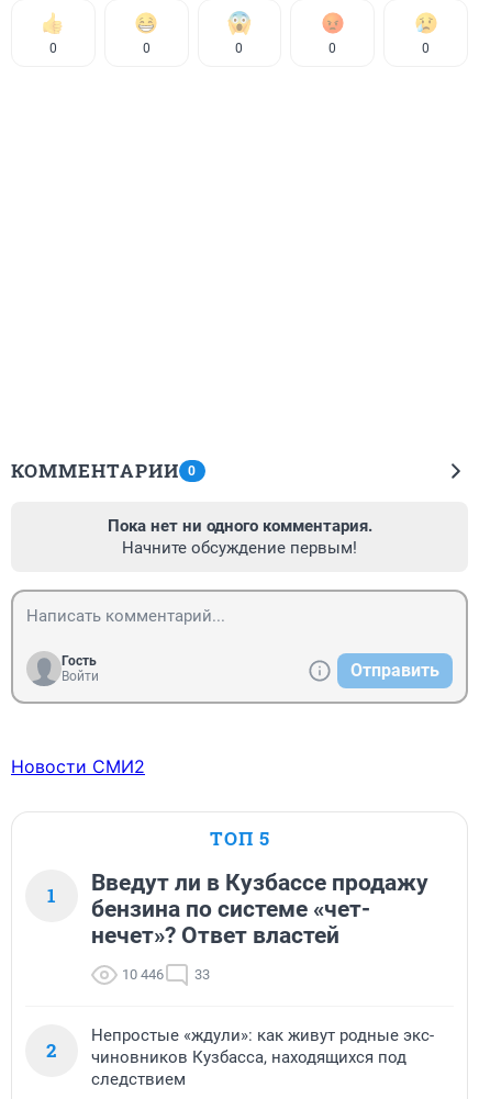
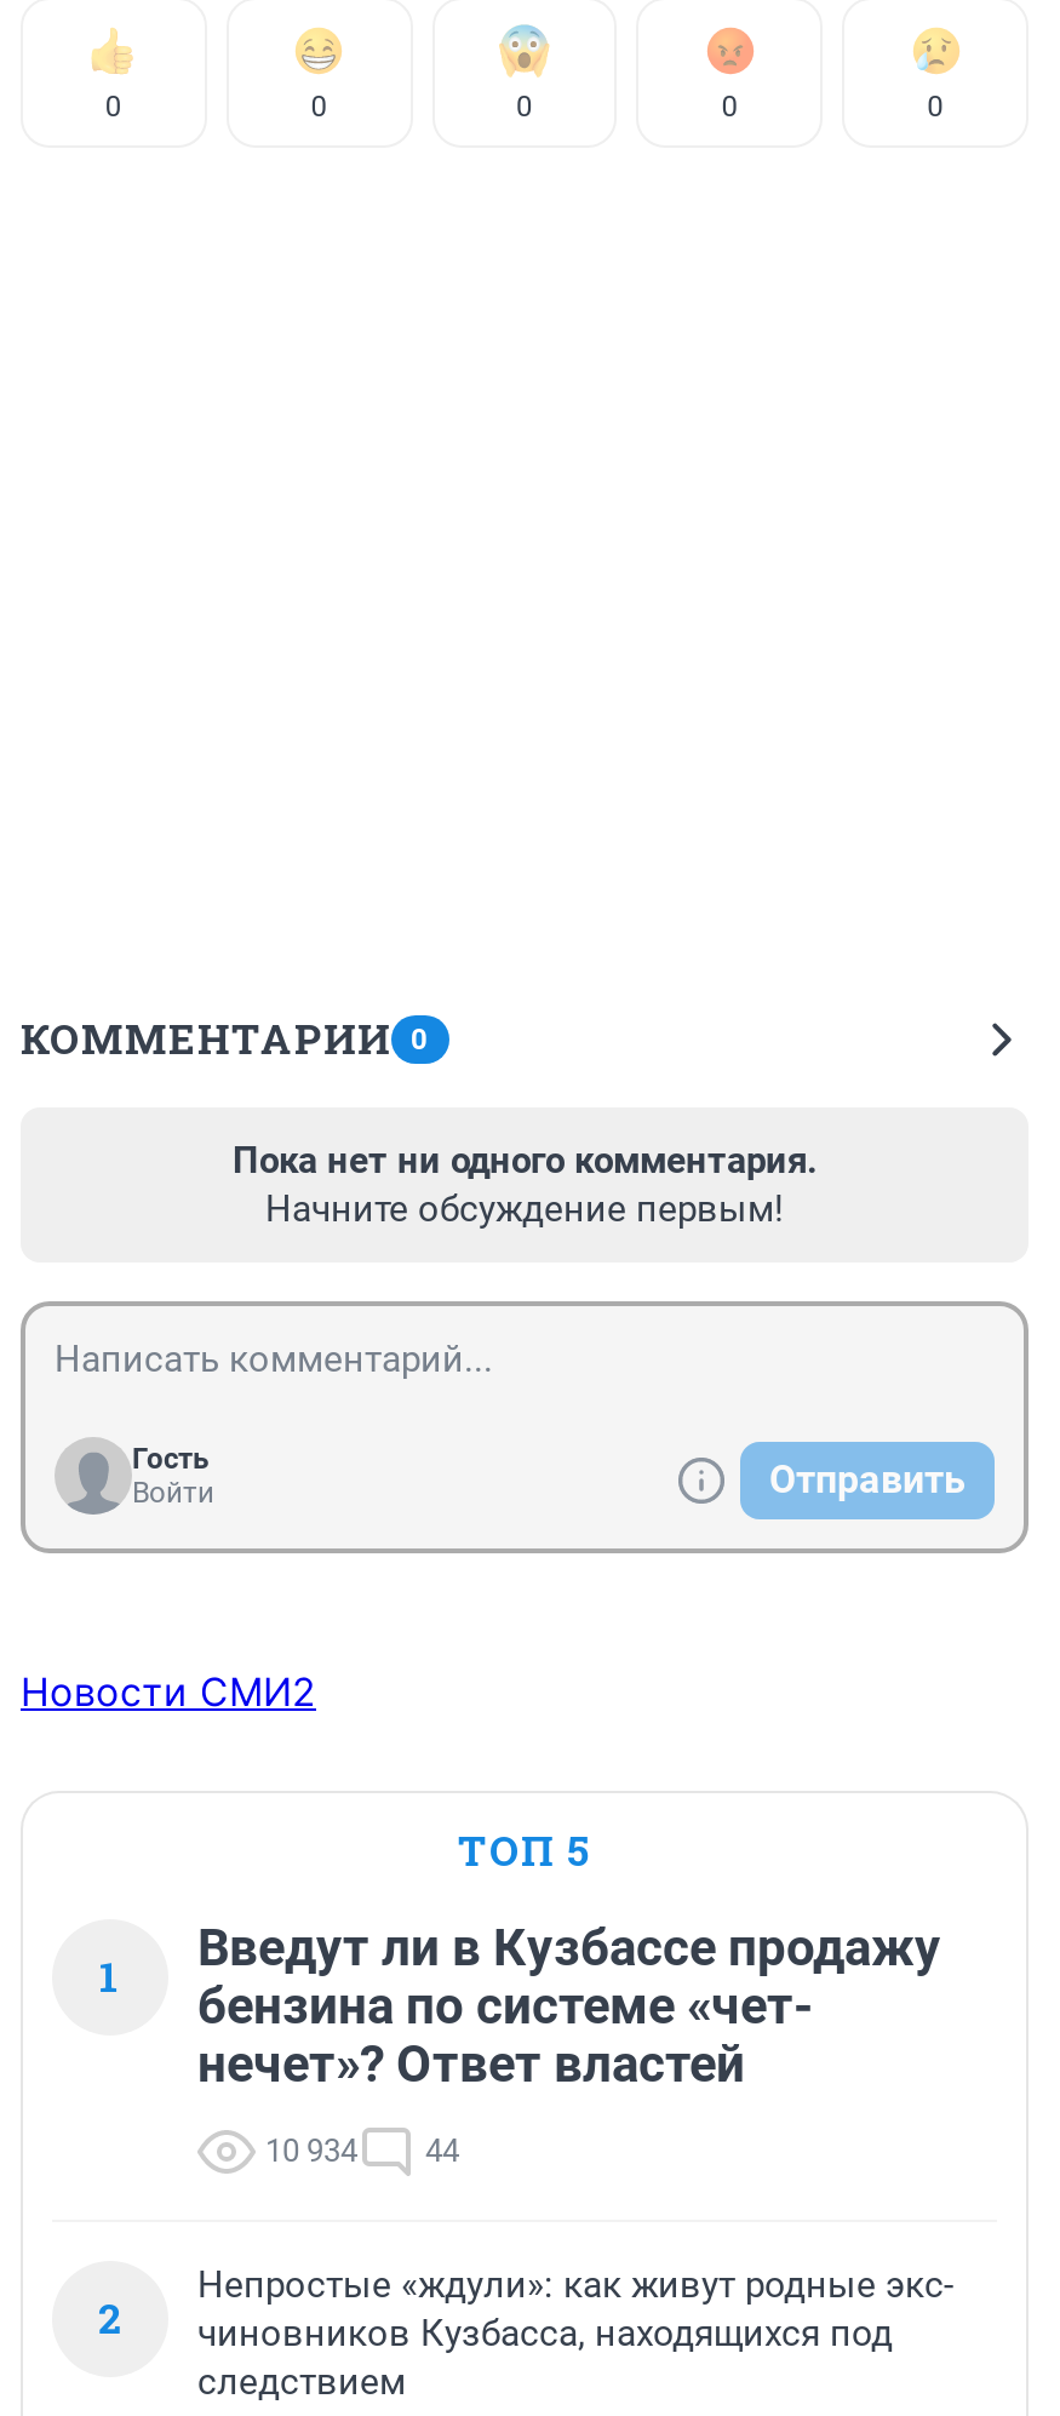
- 10 446
+ 10 934

- 33
+ 44
